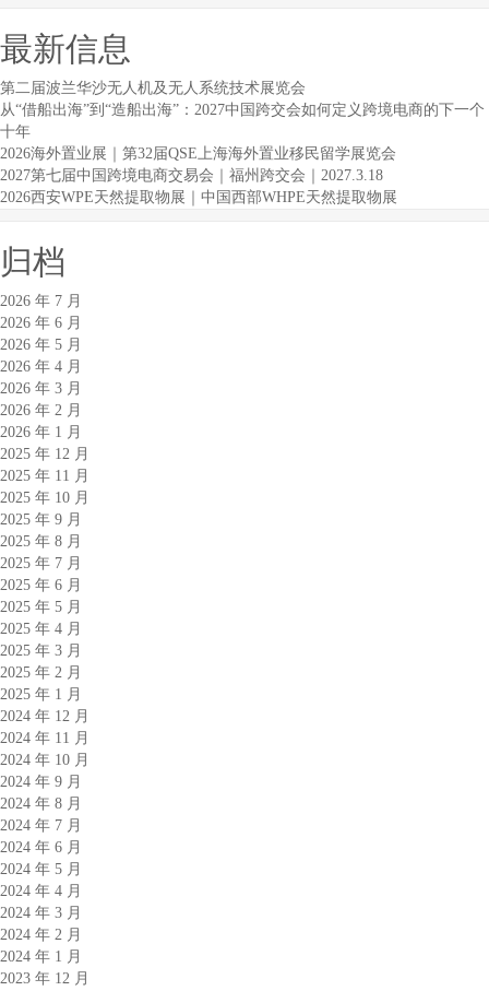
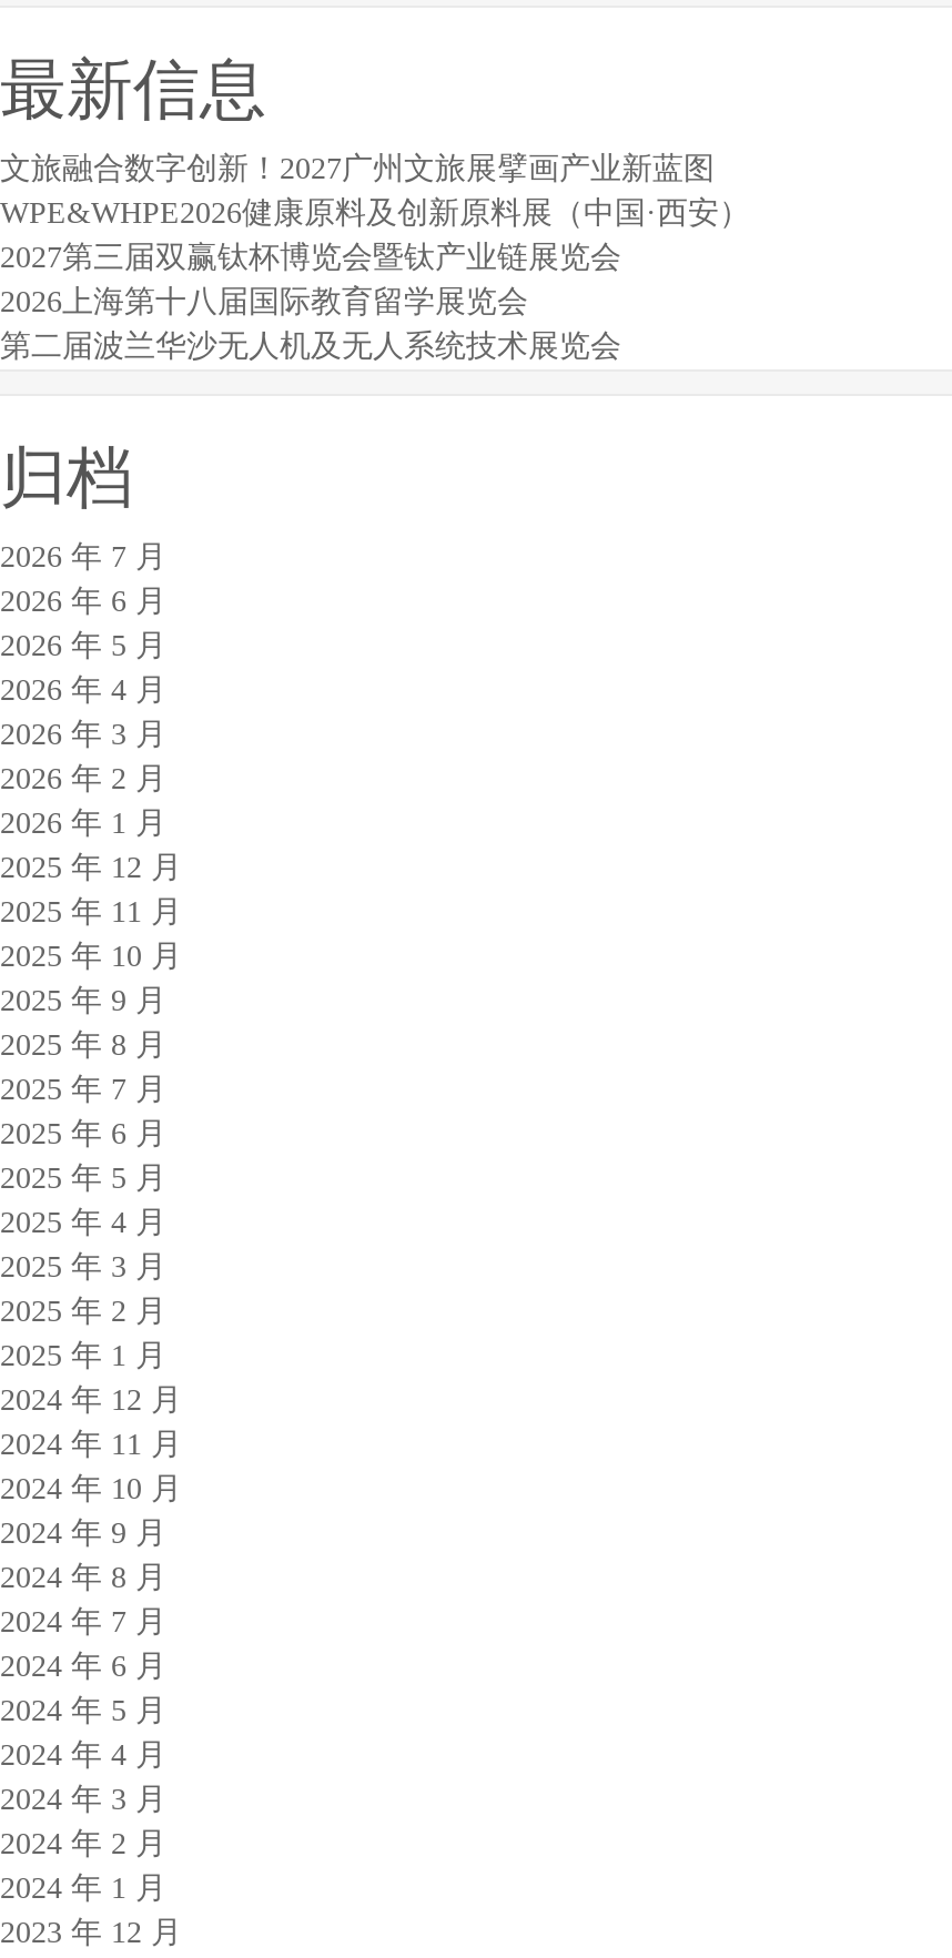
+ 文旅融合数字创新！2027广州文旅展擘画产业新蓝图
+ WPE&WHPE2026健康原料及创新原料展（中国·西安）
+ 2027第三届双赢钛杯博览会暨钛产业链展览会
+ 2026上海第十八届国际教育留学展览会

moved down: 第二届波兰华沙无人机及无人系统技术展览会

- 从“借船出海”到“造船出海”：2027中国跨交会如何定义跨境电商的下一个
- 十年
- 2026海外置业展｜第32届QSE上海海外置业移民留学展览会
- 2027第七届中国跨境电商交易会｜福州跨交会｜2027.3.18
- 2026西安WPE天然提取物展｜中国西部WHPE天然提取物展
